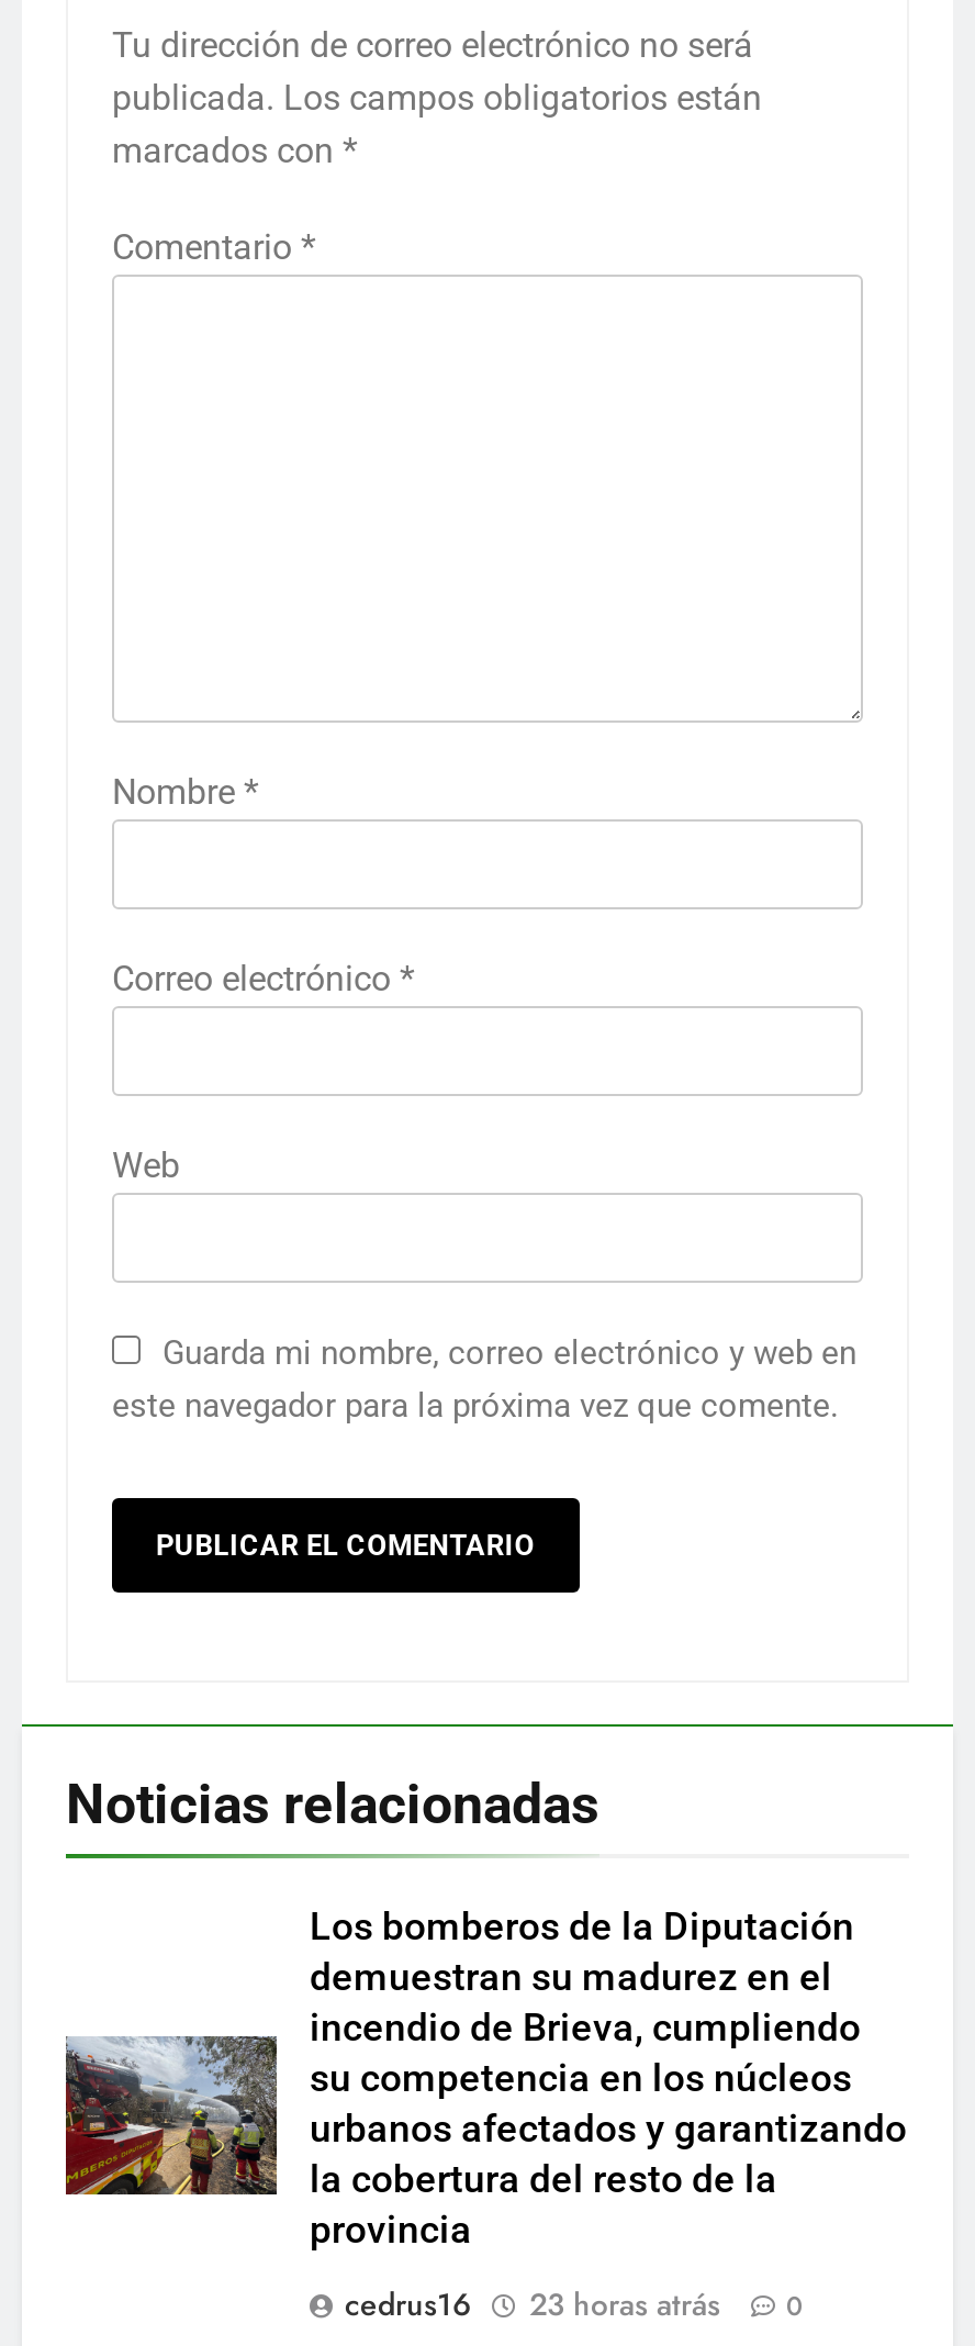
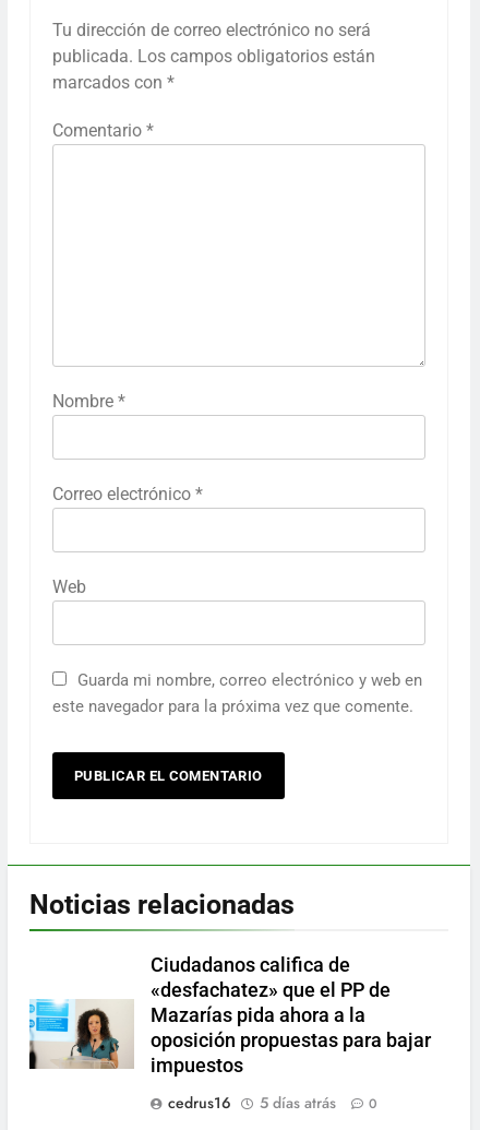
- [image]
- Los bomberos de la Diputación
- demuestran su madurez en el
- incendio de Brieva, cumpliendo
- su competencia en los núcleos
- urbanos afectados y garantizando
- la cobertura del resto de la
- provincia
+ [image]
+ Ciudadanos califica de
+ «desfachatez» que el PP de
+ Mazarías pida ahora a la
+ oposición propuestas para bajar
+ impuestos

- cedrus16 23 horas atrás 0
+ cedrus16 5 días atrás 0
